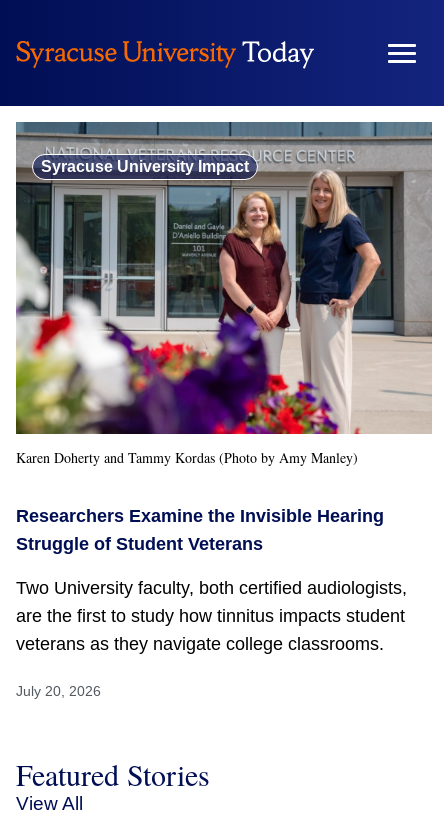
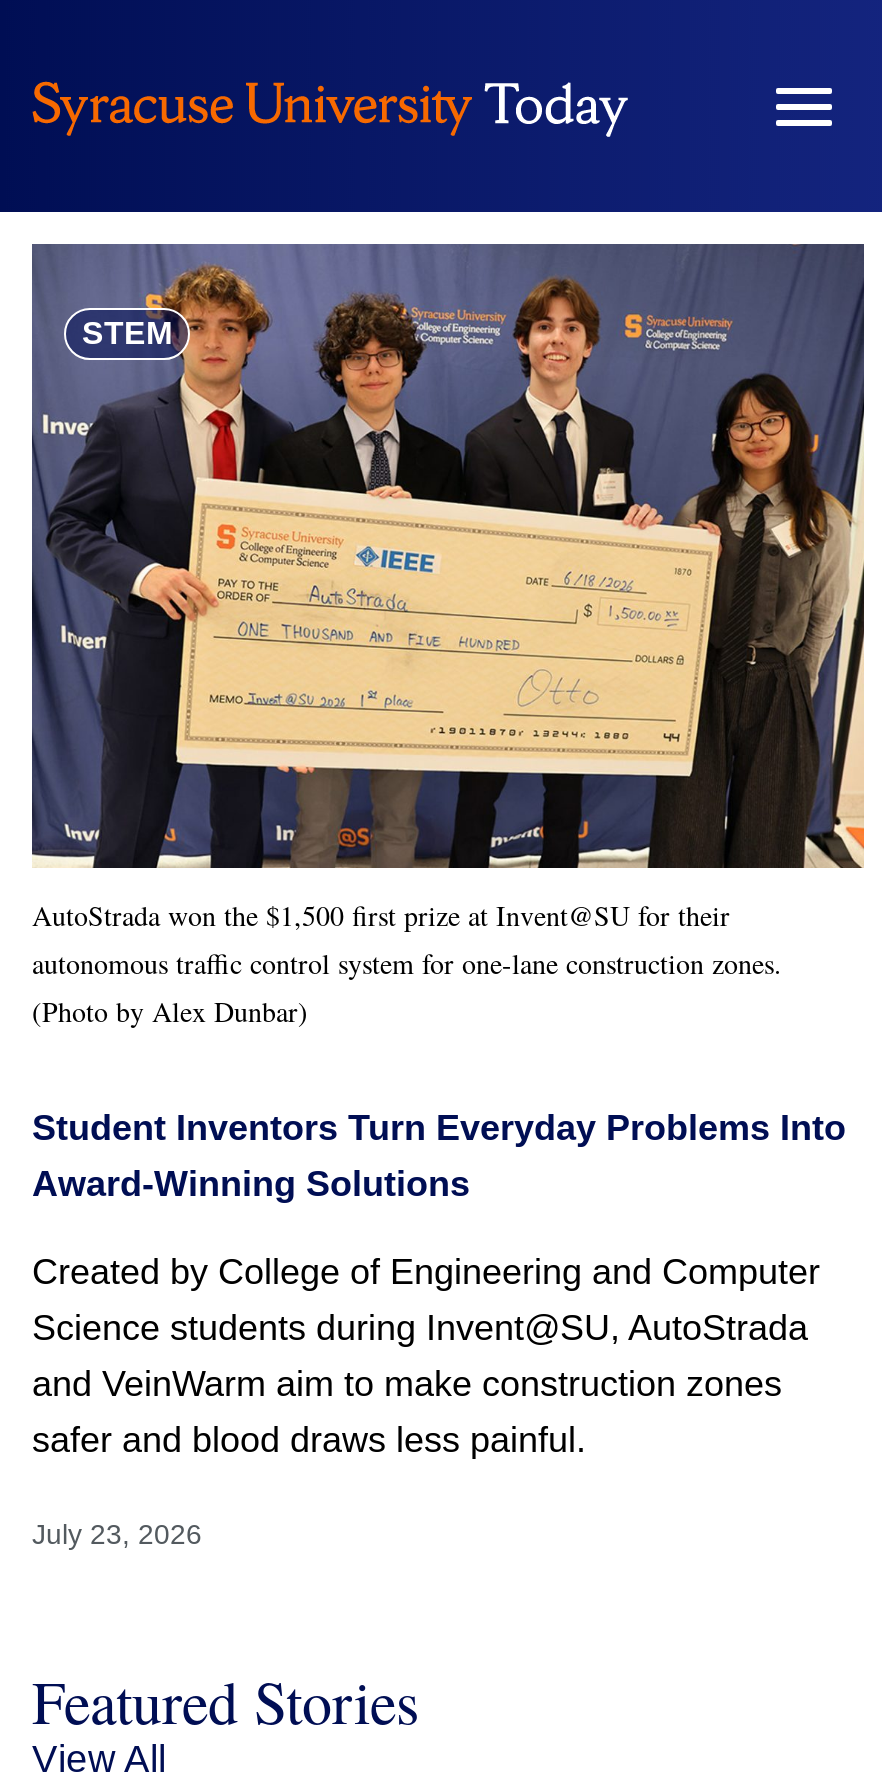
- [image]
- Syracuse University Impact
+ [image]
+ STEM

- Karen Doherty and Tammy Kordas (Photo by Amy Manley)
+ AutoStrada won the $1,500 first prize at Invent@SU for their
+ autonomous traffic control system for one-lane construction zones.
+ (Photo by Alex Dunbar)

- Researchers Examine the Invisible Hearing
- Struggle of Student Veterans
+ Student Inventors Turn Everyday Problems Into
+ Award-Winning Solutions

- Two University faculty, both certified audiologists,
- are the first to study how tinnitus impacts student
- veterans as they navigate college classrooms.
+ Created by College of Engineering and Computer
+ Science students during Invent@SU, AutoStrada
+ and VeinWarm aim to make construction zones
+ safer and blood draws less painful.

- July 20, 2026
+ July 23, 2026
